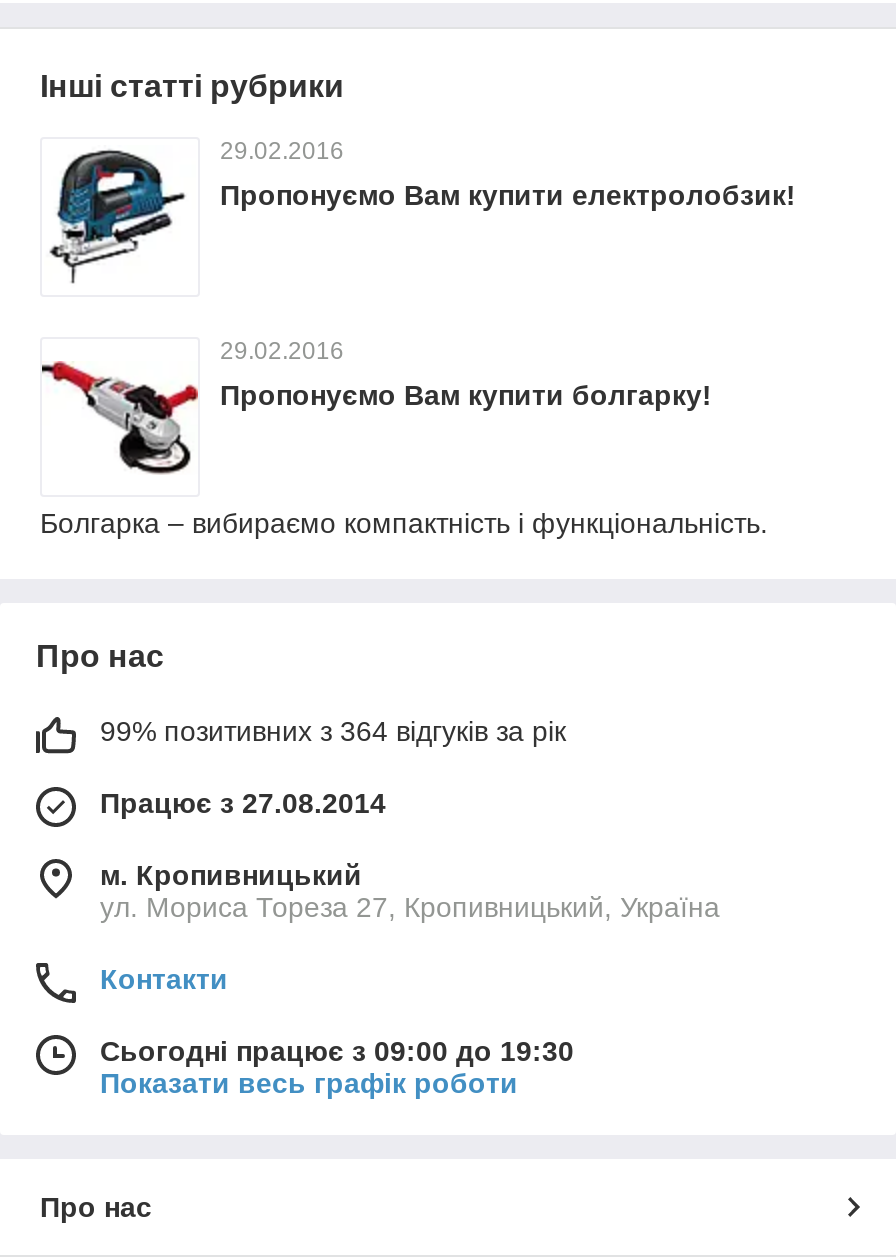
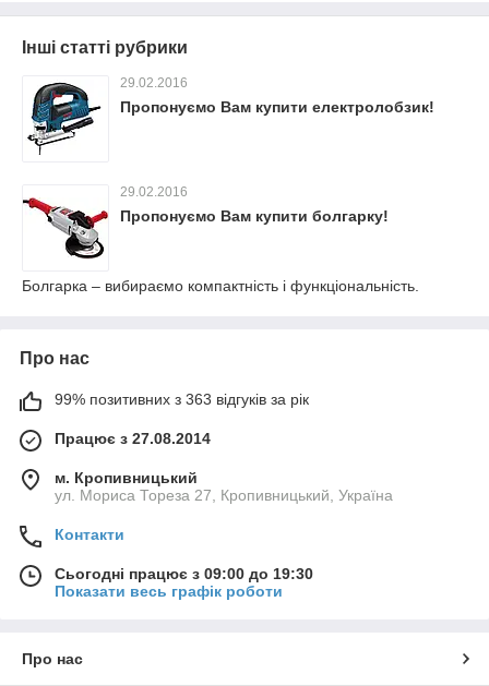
- 99% позитивних з 364 відгуків за рік
+ 99% позитивних з 363 відгуків за рік
